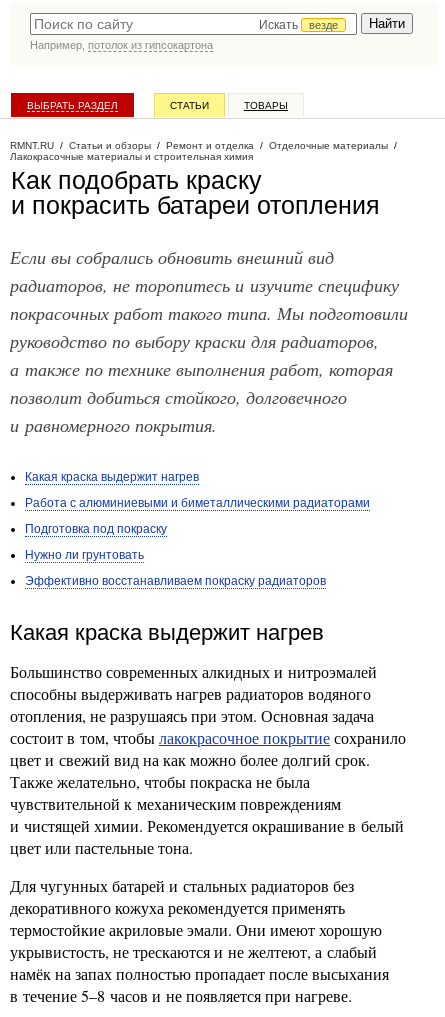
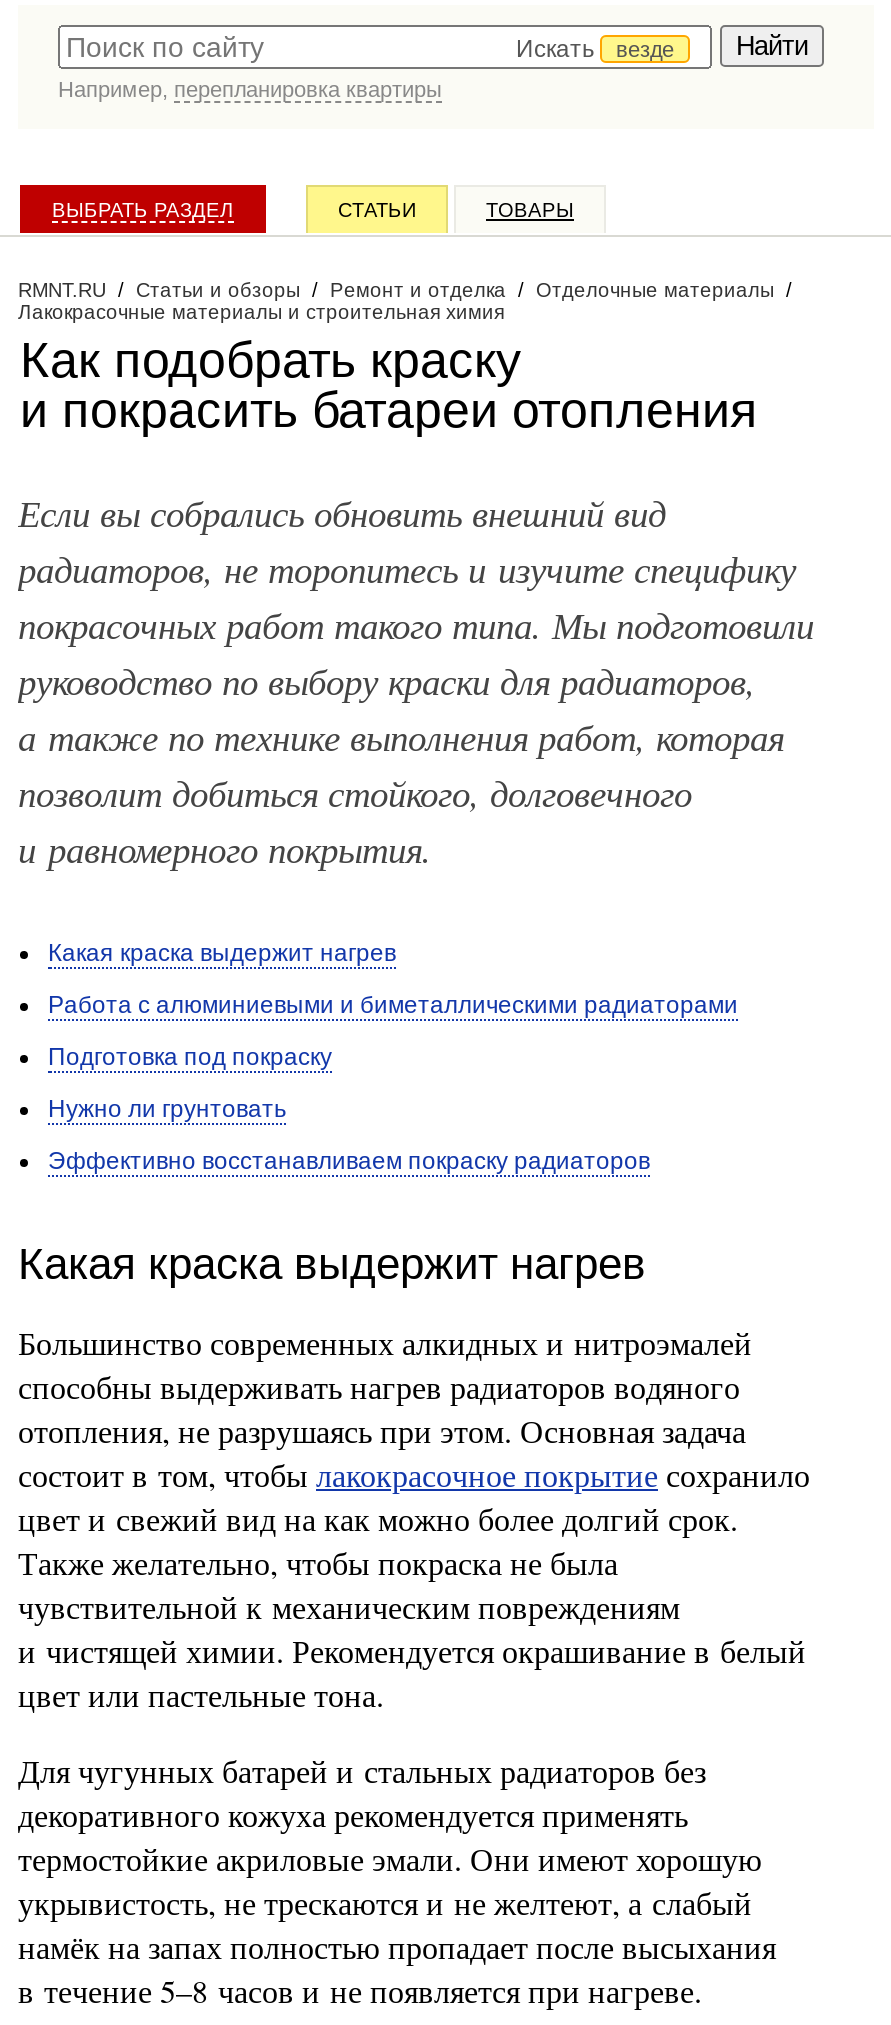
- Например, потолок из гипсокартона
+ Например, перепланировка квартиры
